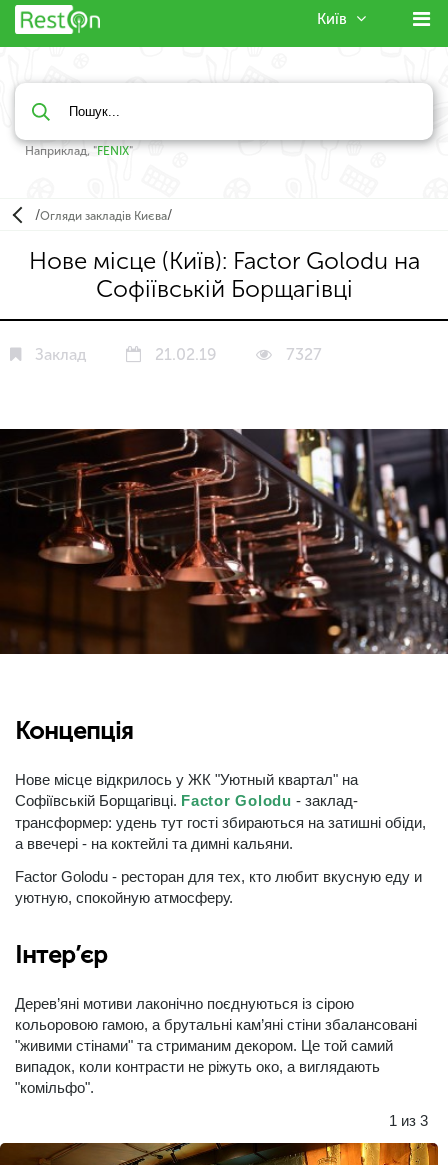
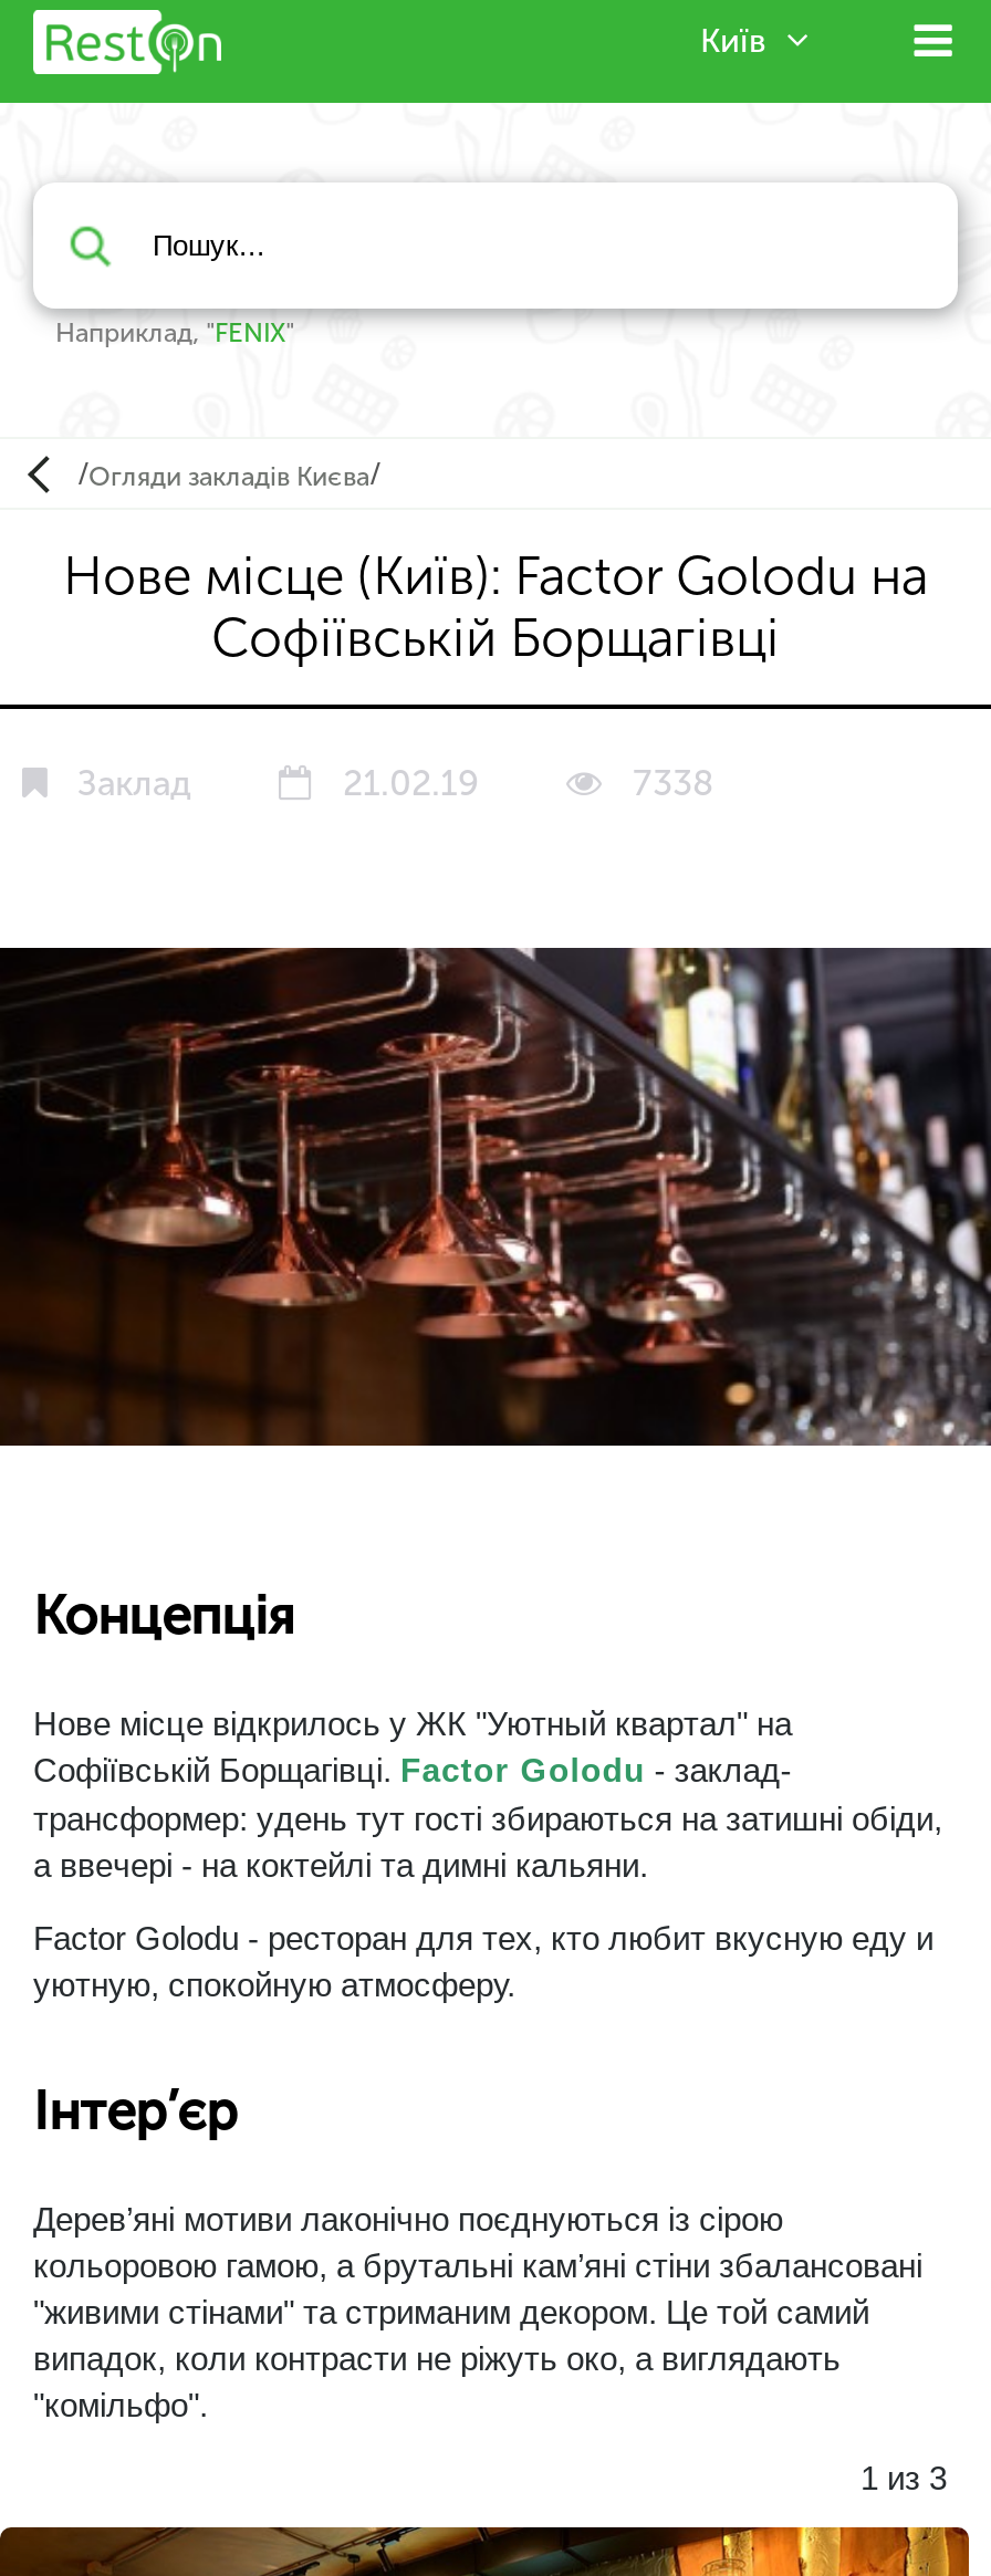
- 7327
+ 7338
